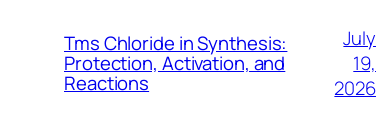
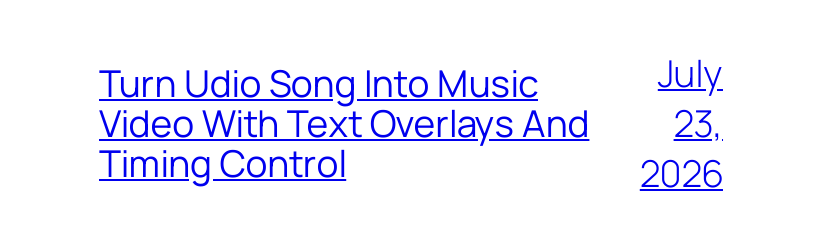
- Tms Chloride in Synthesis:
- Protection, Activation, and
- Reactions
+ Turn Udio Song Into Music
+ Video With Text Overlays And
+ Timing Control

- 19,
+ 23,
